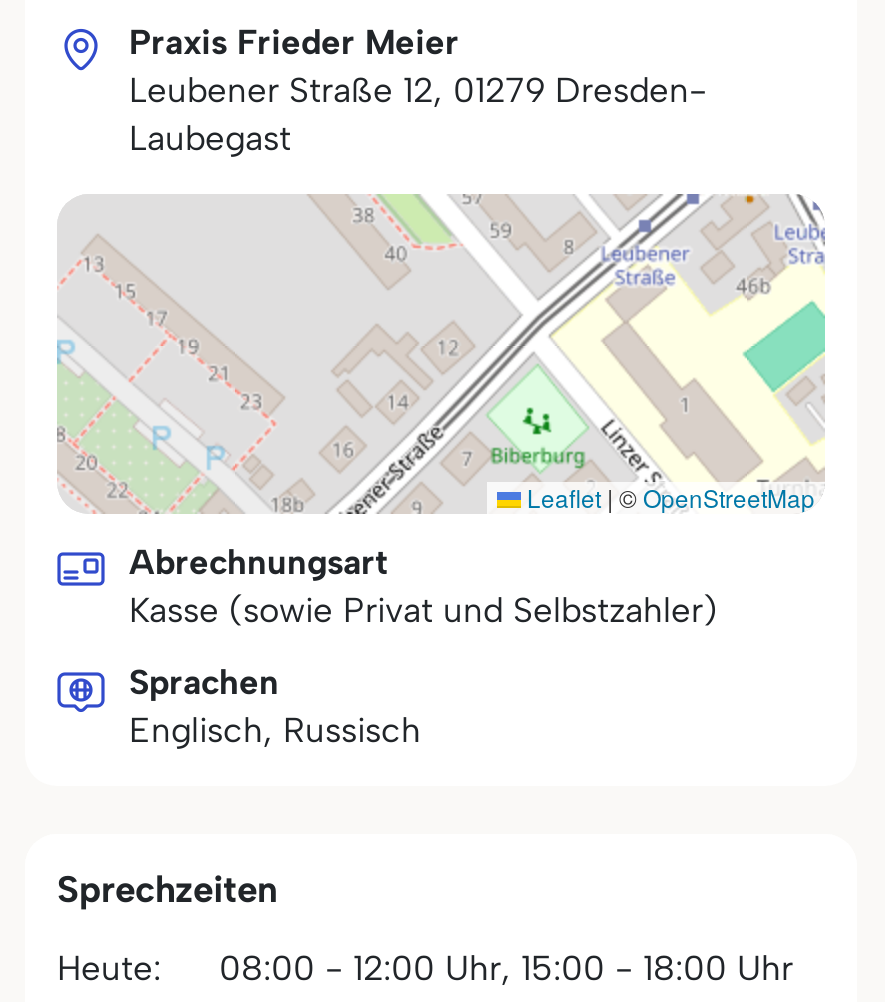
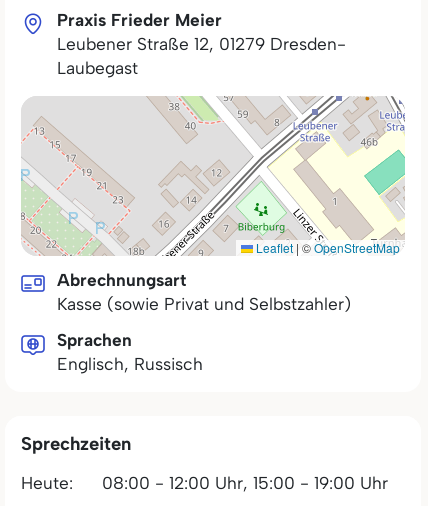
- Heute: 08:00 - 12:00 Uhr, 15:00 - 18:00 Uhr
+ Heute: 08:00 - 12:00 Uhr, 15:00 - 19:00 Uhr
